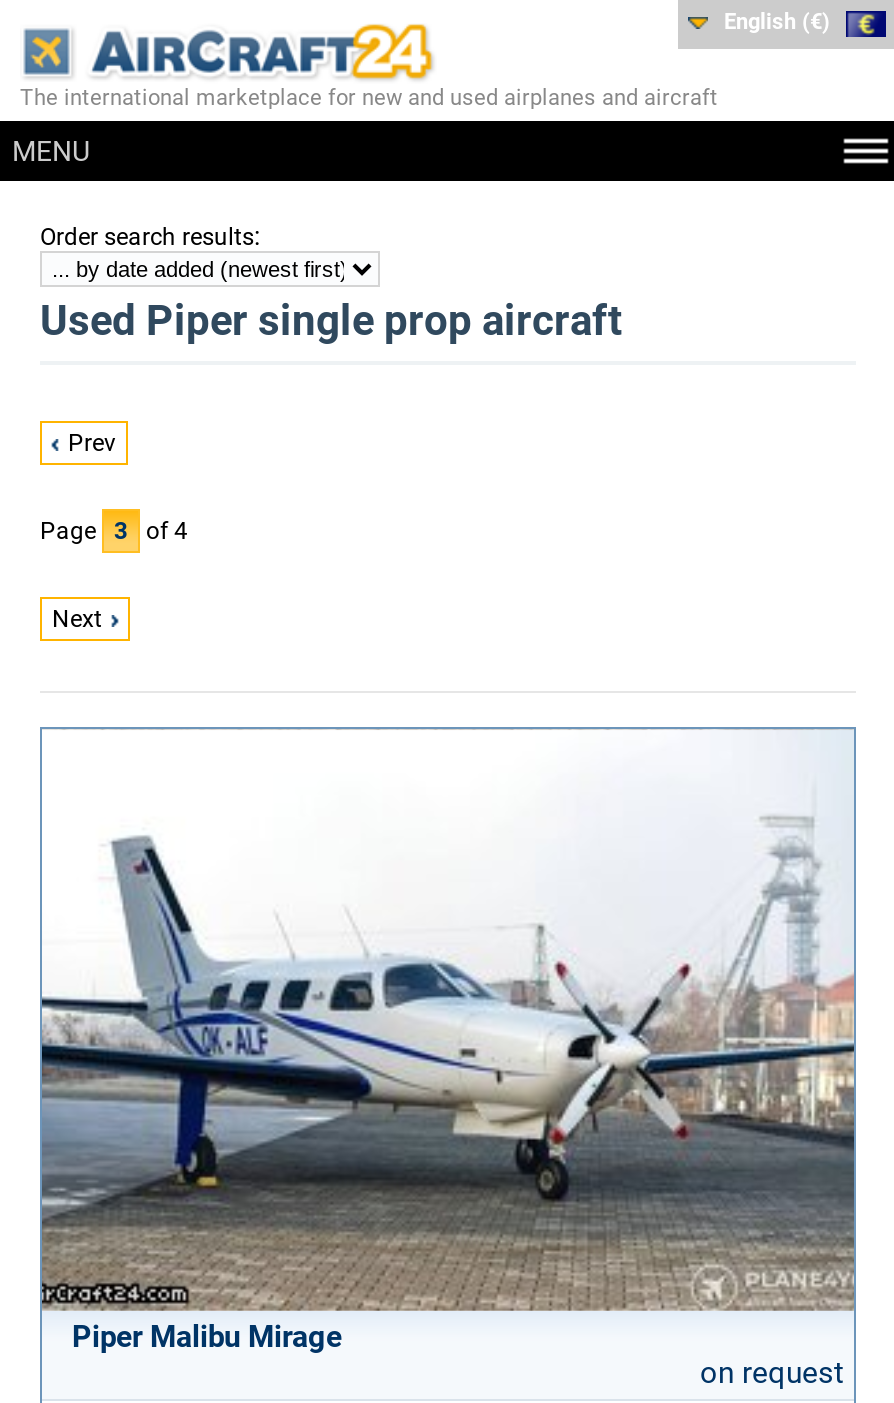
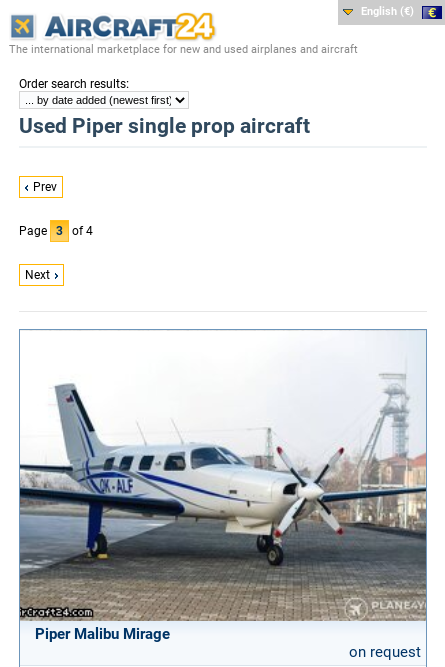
- MENU
